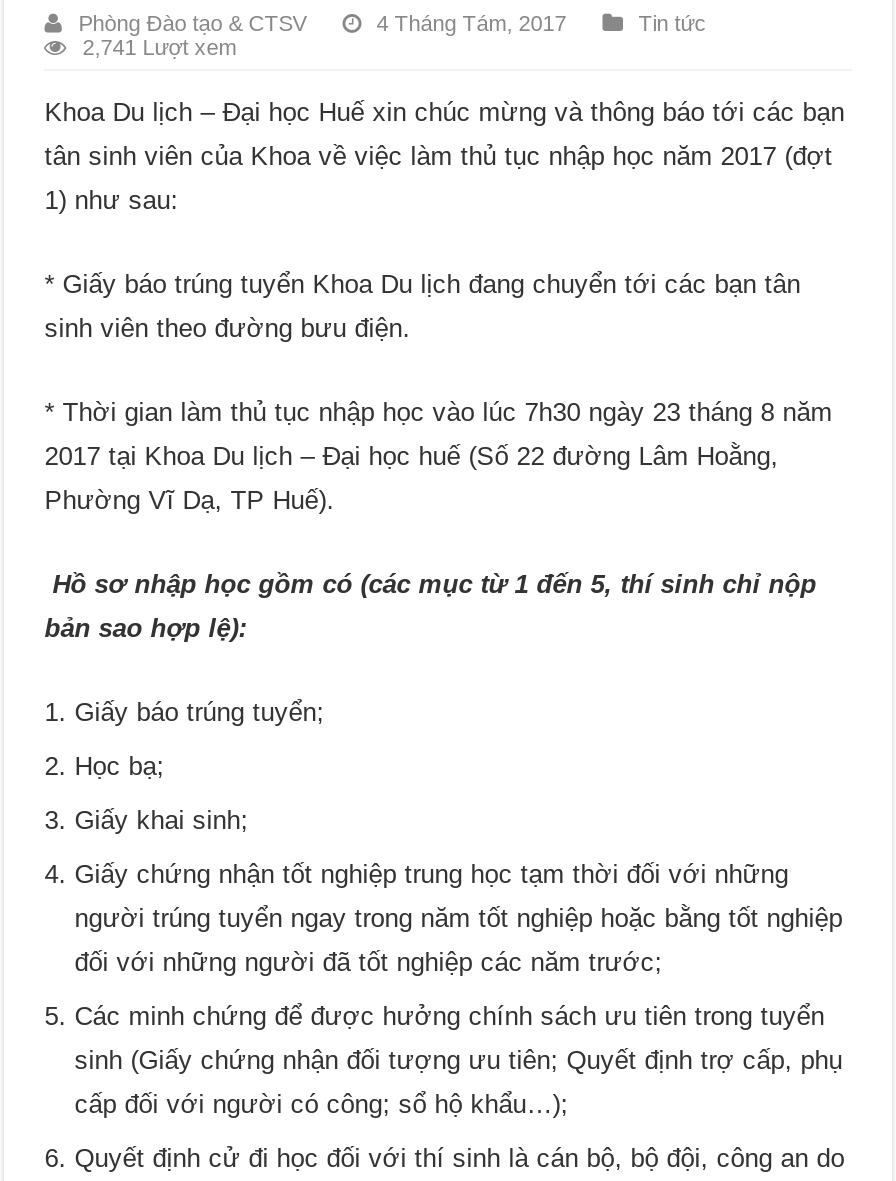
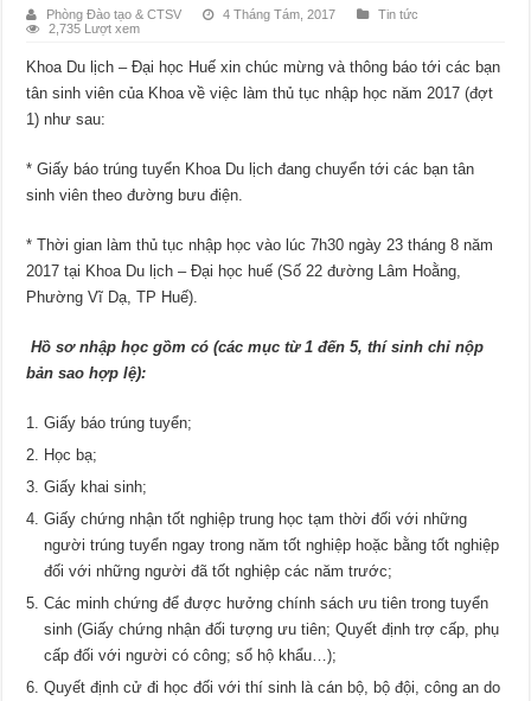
- 2,741 Lượt xem
+ 2,735 Lượt xem
